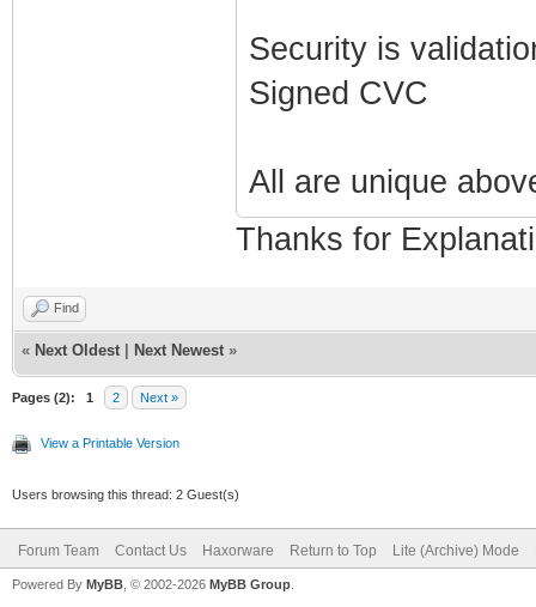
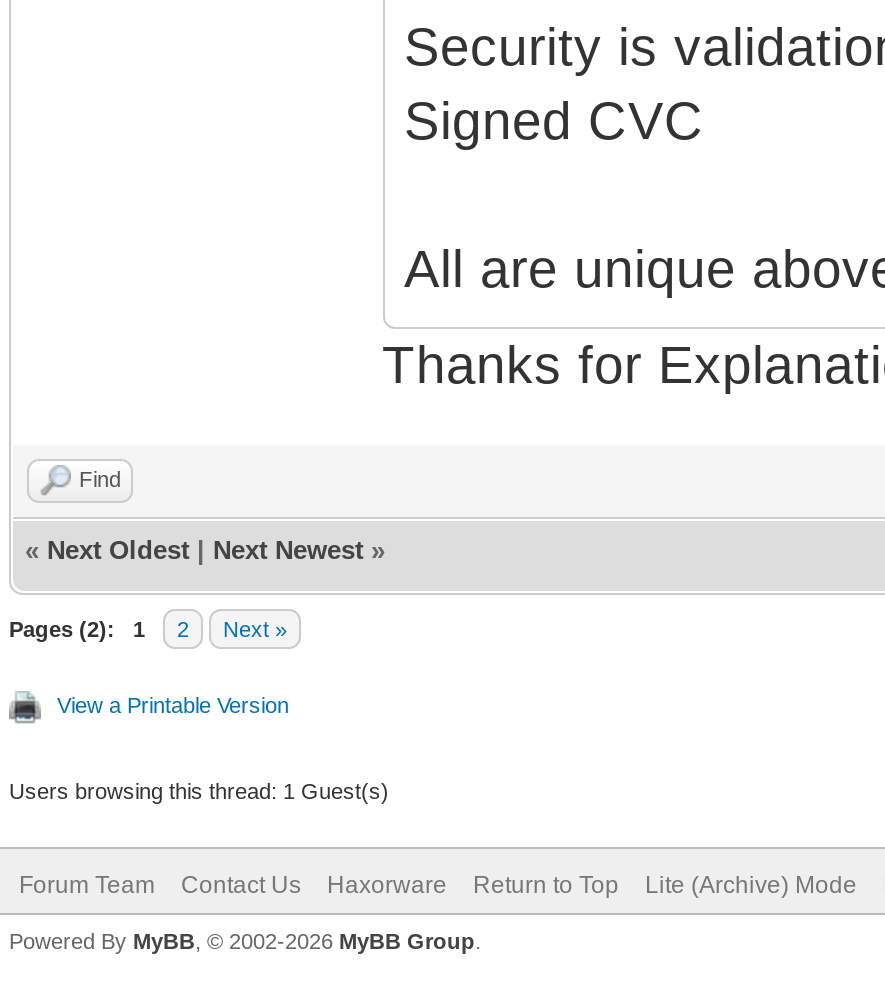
- Users browsing this thread: 2 Guest(s)
+ Users browsing this thread: 1 Guest(s)
